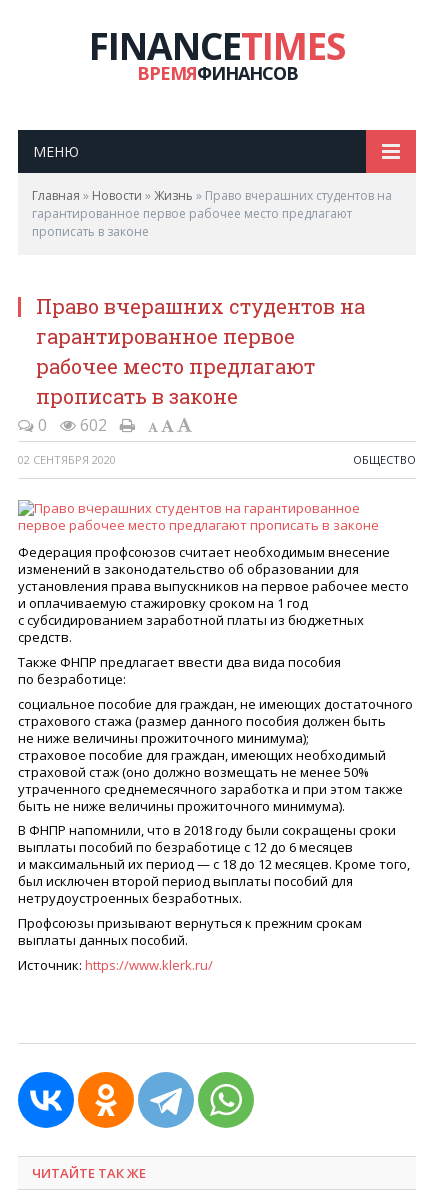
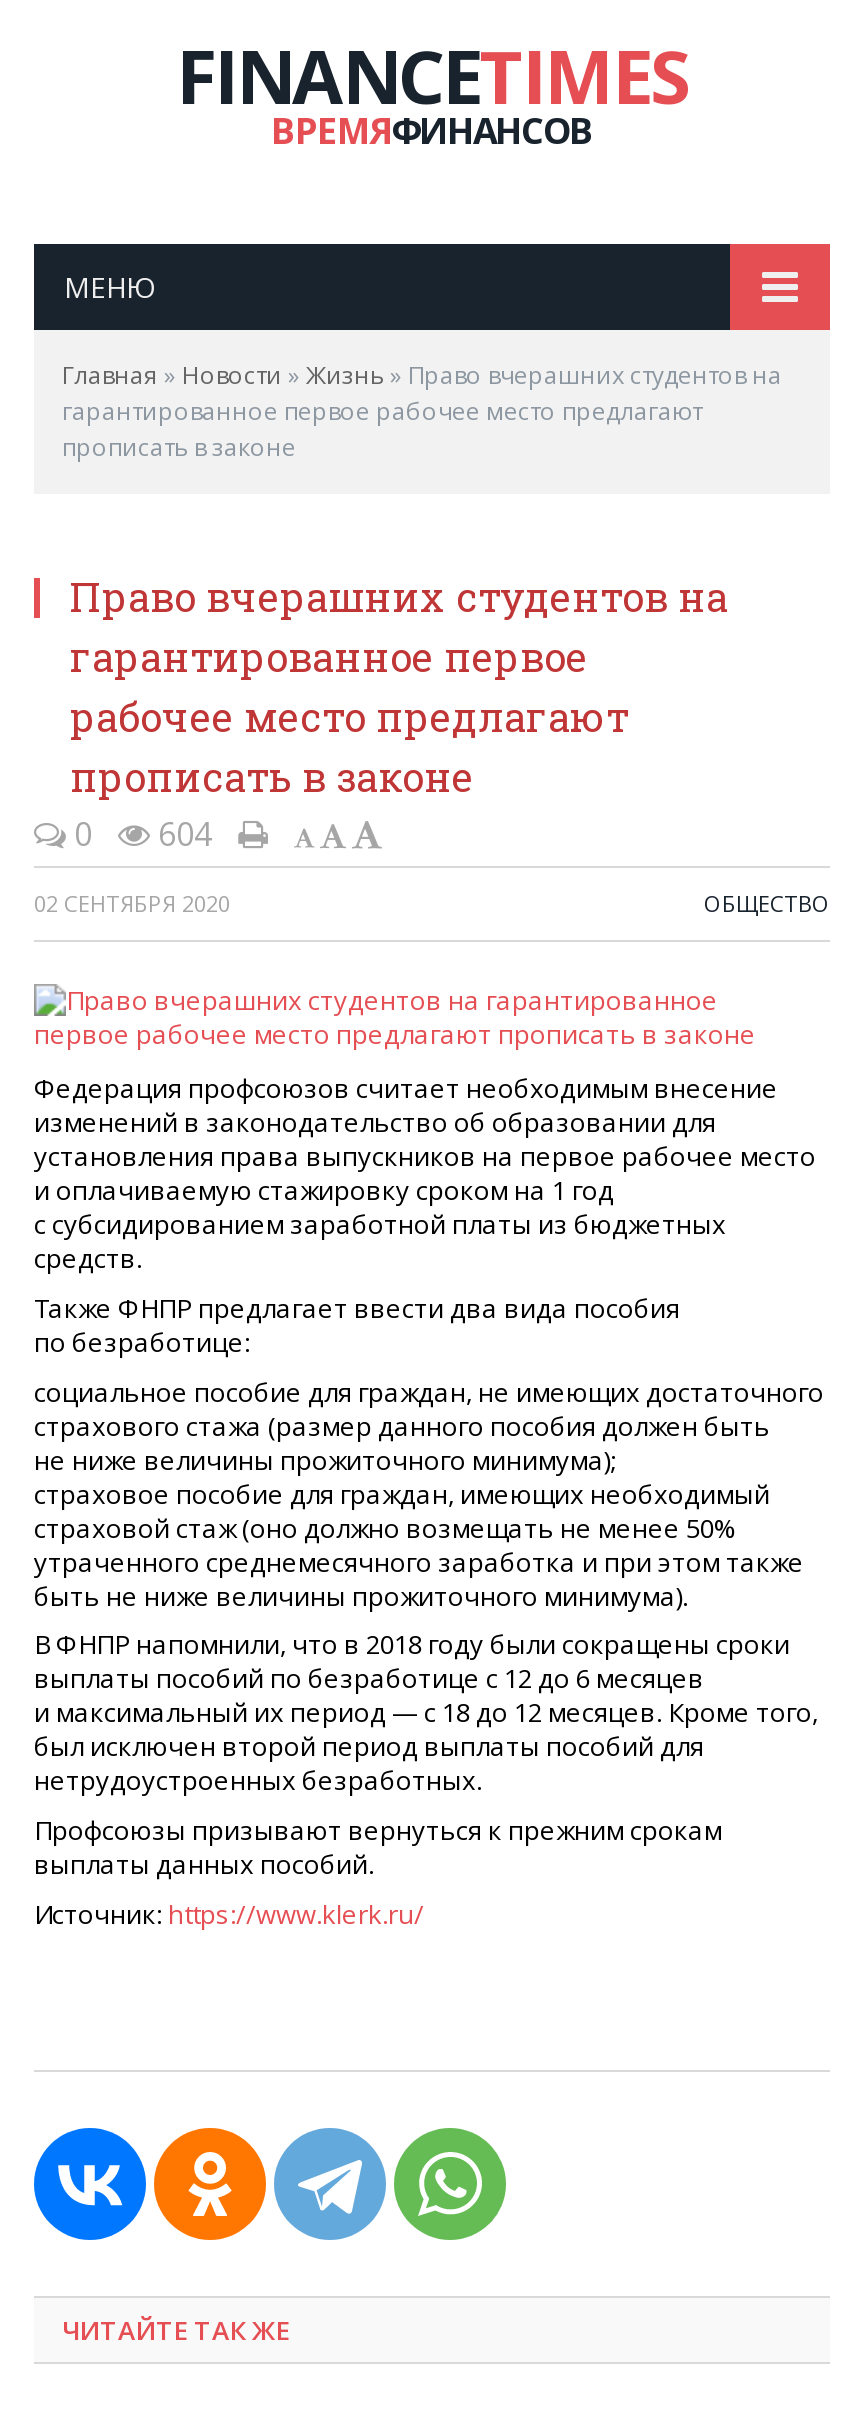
- 0 602
+ 0 604
